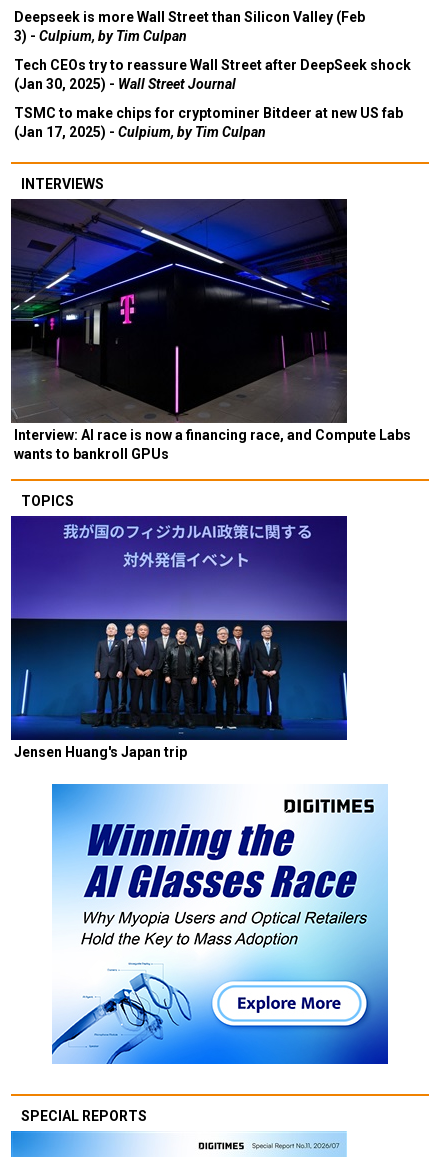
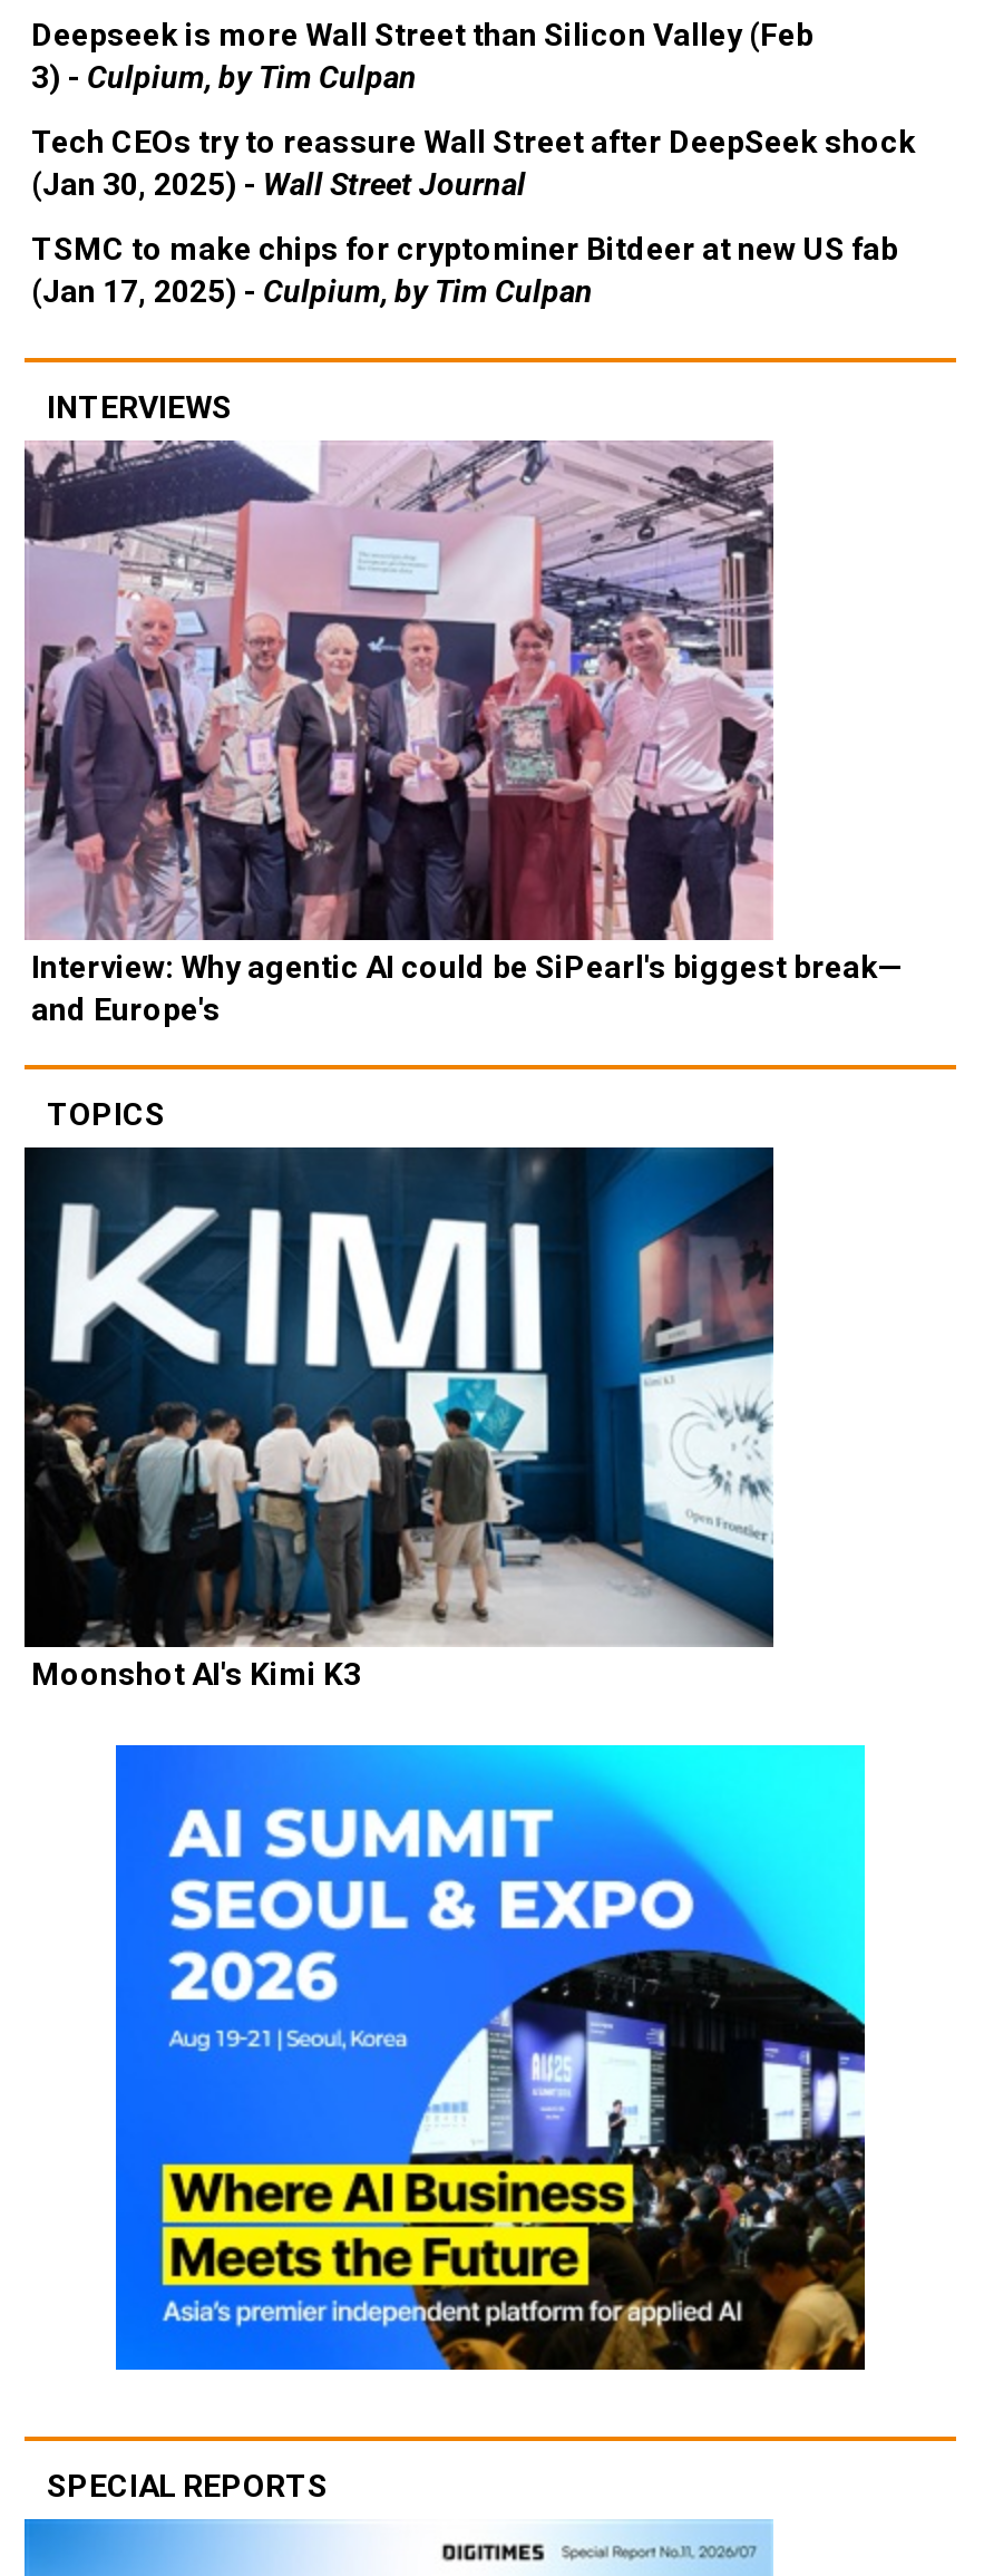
- [image]
- Interview: AI race is now a financing race, and Compute Labs
- wants to bankroll GPUs
+ [image]
+ Interview: Why agentic AI could be SiPearl's biggest break—
+ and Europe's

- [image]
- Jensen Huang's Japan trip
+ [image]
+ Moonshot AI's Kimi K3

- [image]
+ [image]
